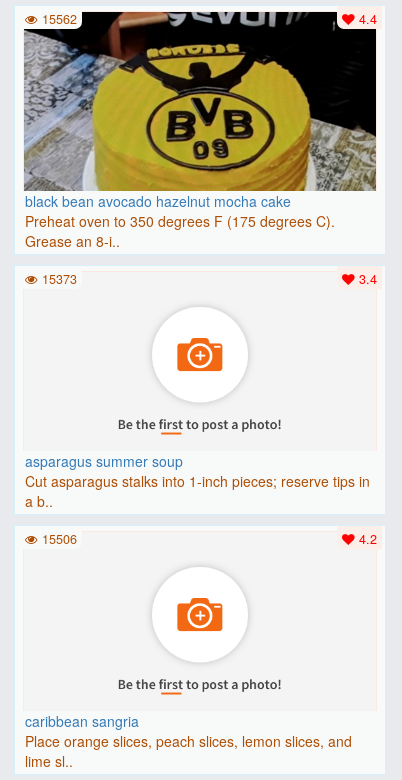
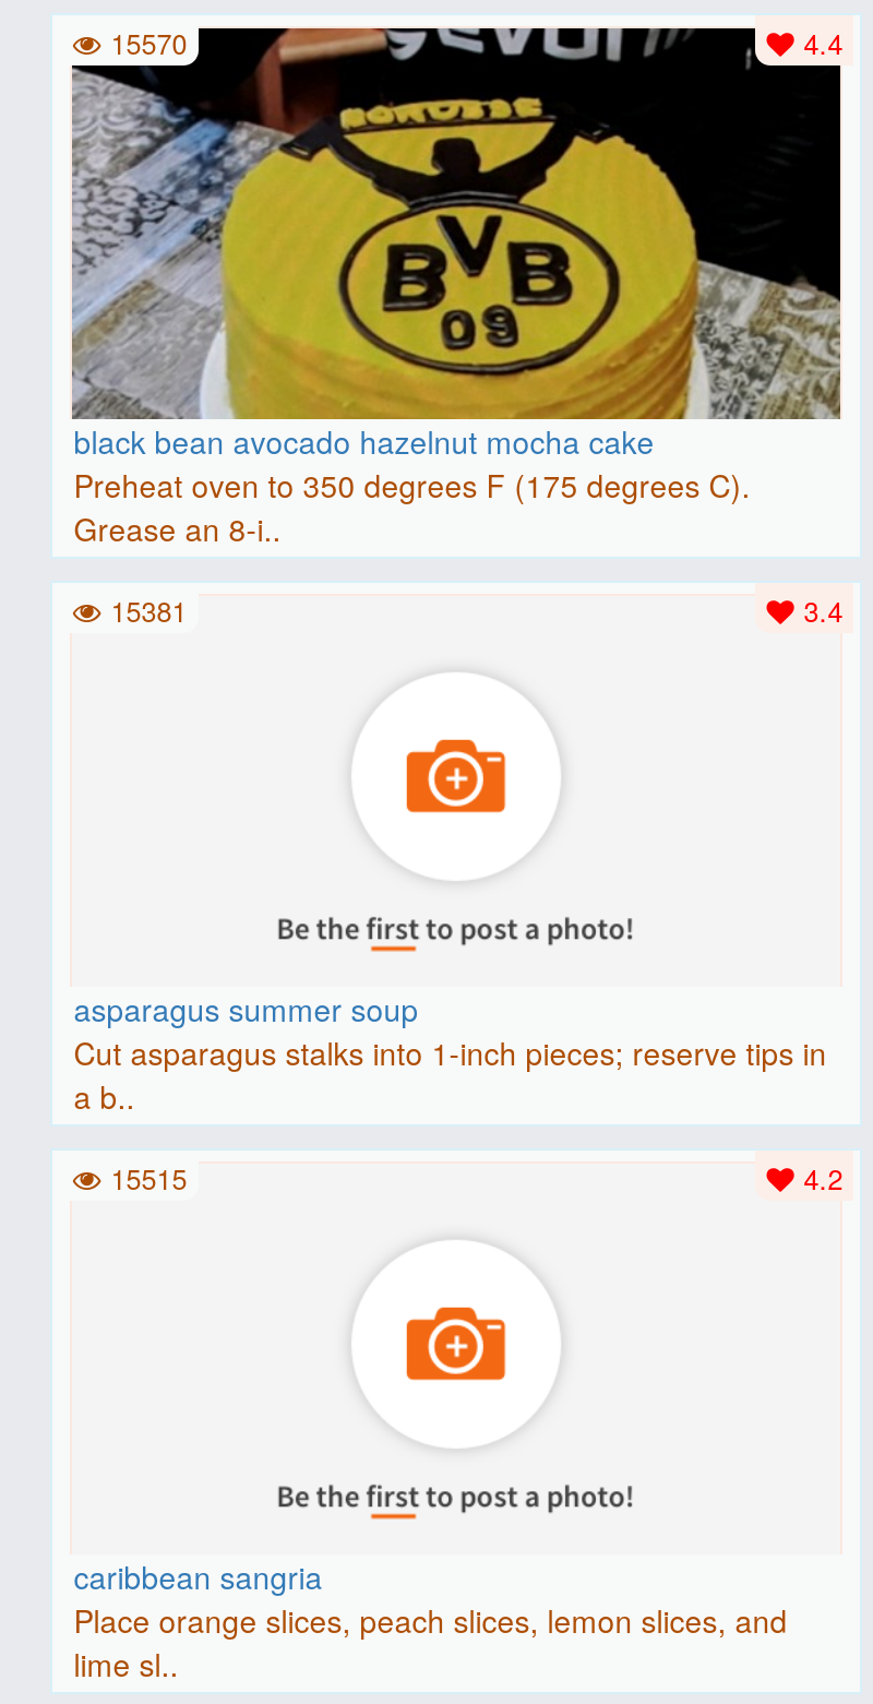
- 15562
+ 15570

- 15373
+ 15381

- 15506
+ 15515
